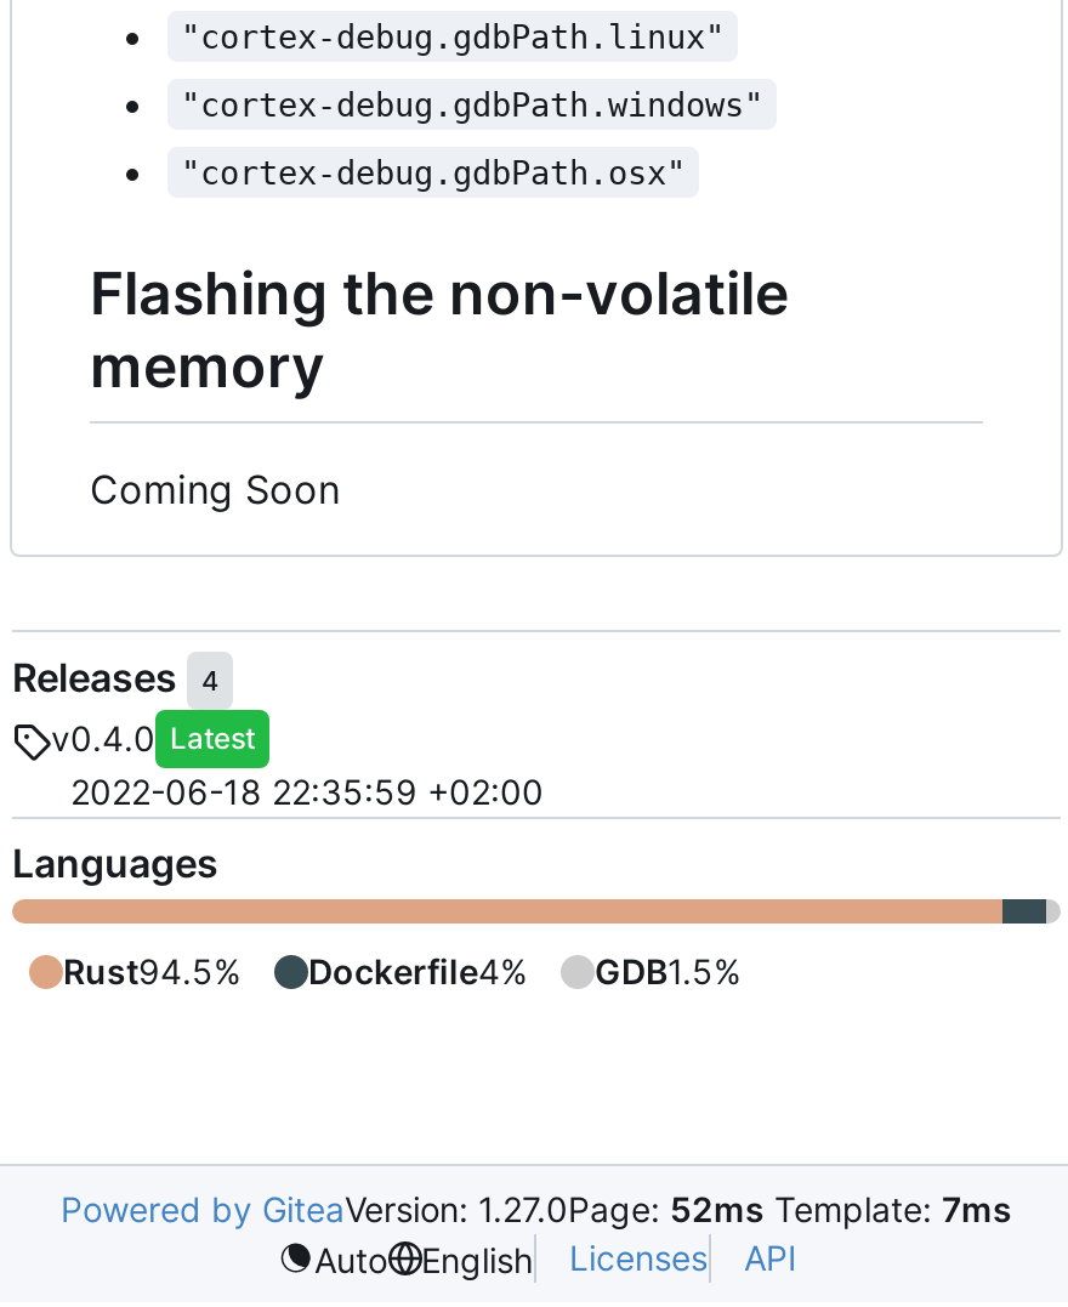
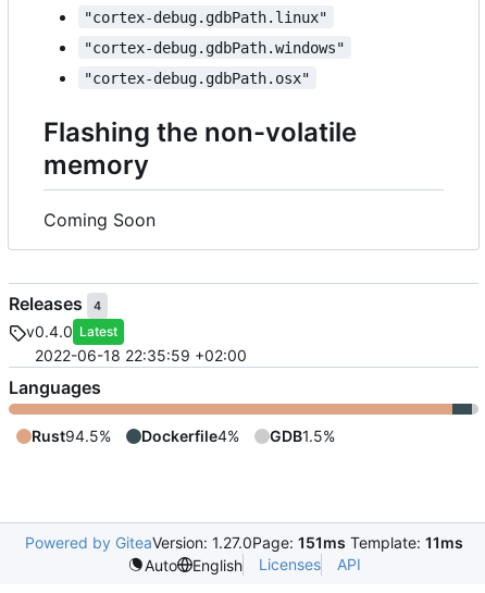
- Powered by GiteaVersion: 1.27.0Page: 52ms Template: 7ms
+ Powered by GiteaVersion: 1.27.0Page: 151ms Template: 11ms
